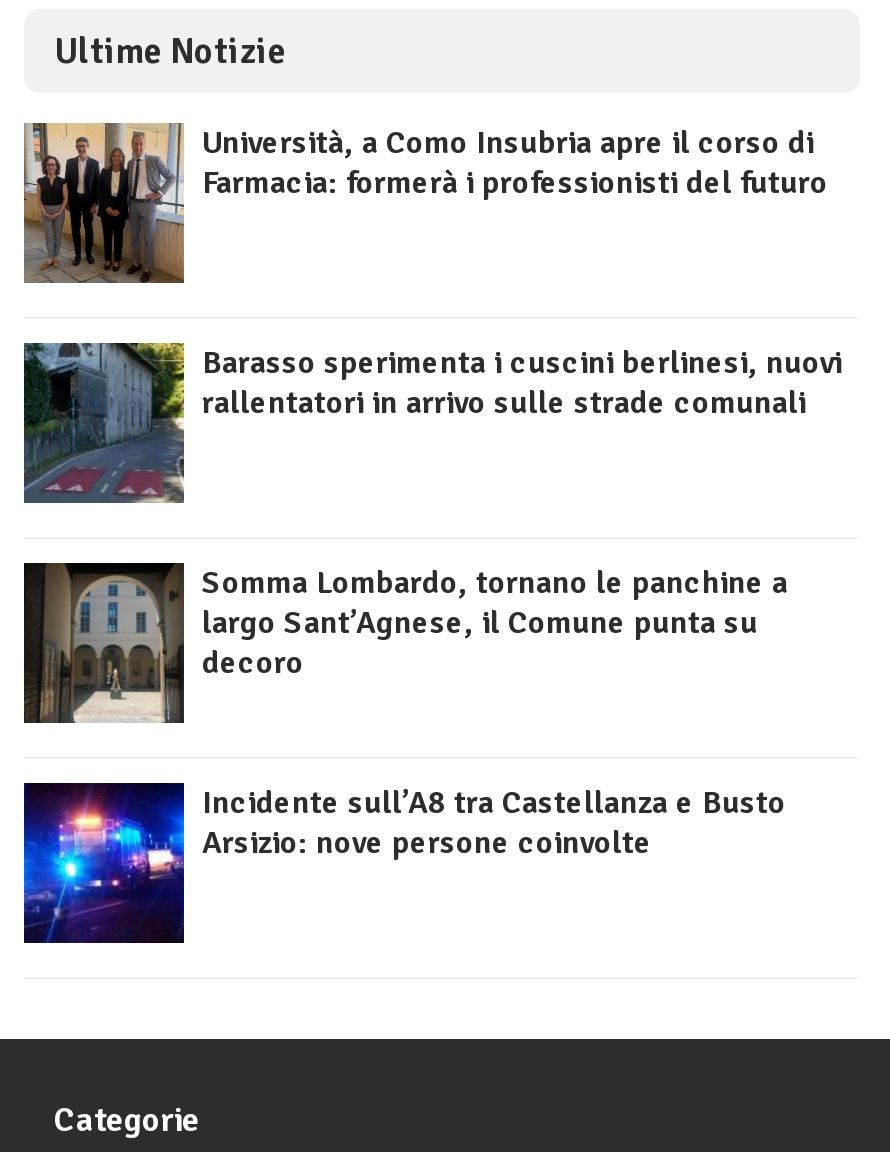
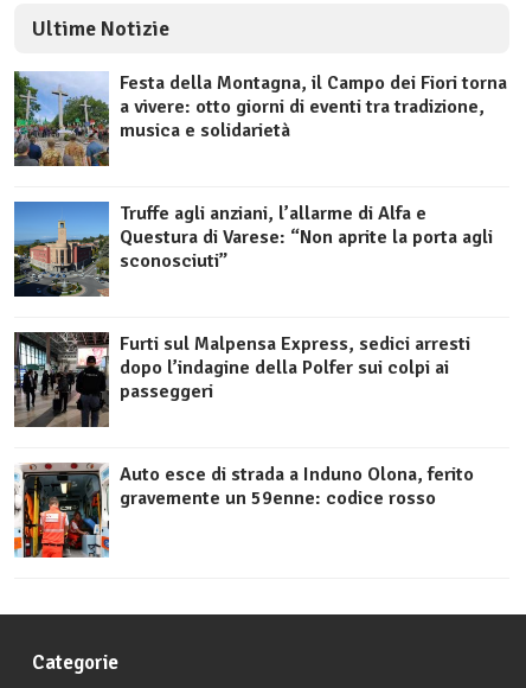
- [image]
- Università, a Como Insubria apre il corso di
- Farmacia: formerà i professionisti del futuro
+ [image]
+ Festa della Montagna, il Campo dei Fiori torna
+ a vivere: otto giorni di eventi tra tradizione,
+ musica e solidarietà

- [image]
- Barasso sperimenta i cuscini berlinesi, nuovi
- rallentatori in arrivo sulle strade comunali
+ [image]
+ Truffe agli anziani, l’allarme di Alfa e
+ Questura di Varese: “Non aprite la porta agli
+ sconosciuti”

- [image]
- Somma Lombardo, tornano le panchine a
- largo Sant’Agnese, il Comune punta su
- decoro
+ [image]
+ Furti sul Malpensa Express, sedici arresti
+ dopo l’indagine della Polfer sui colpi ai
+ passeggeri

- [image]
- Incidente sull’A8 tra Castellanza e Busto
- Arsizio: nove persone coinvolte
+ [image]
+ Auto esce di strada a Induno Olona, ferito
+ gravemente un 59enne: codice rosso
